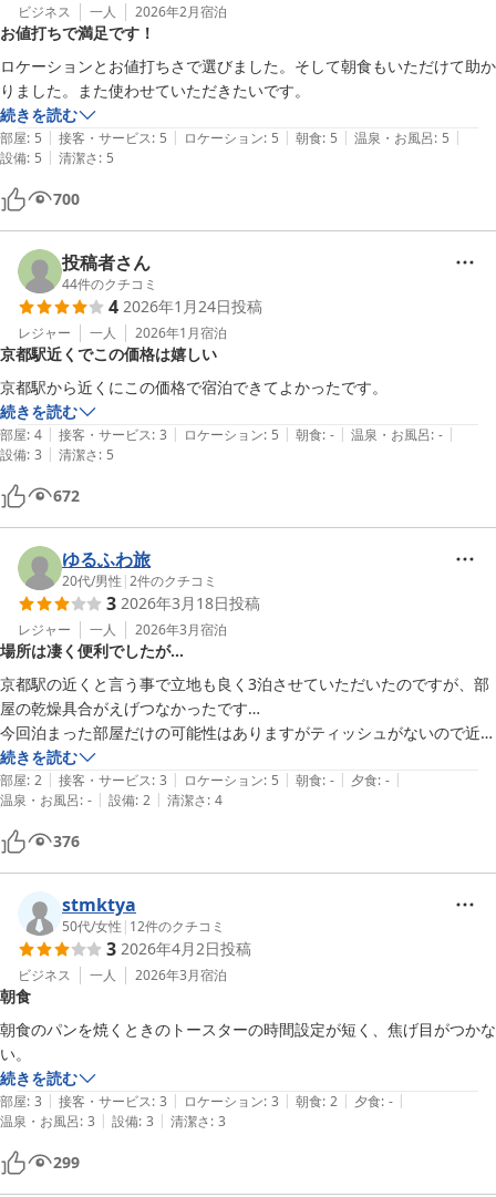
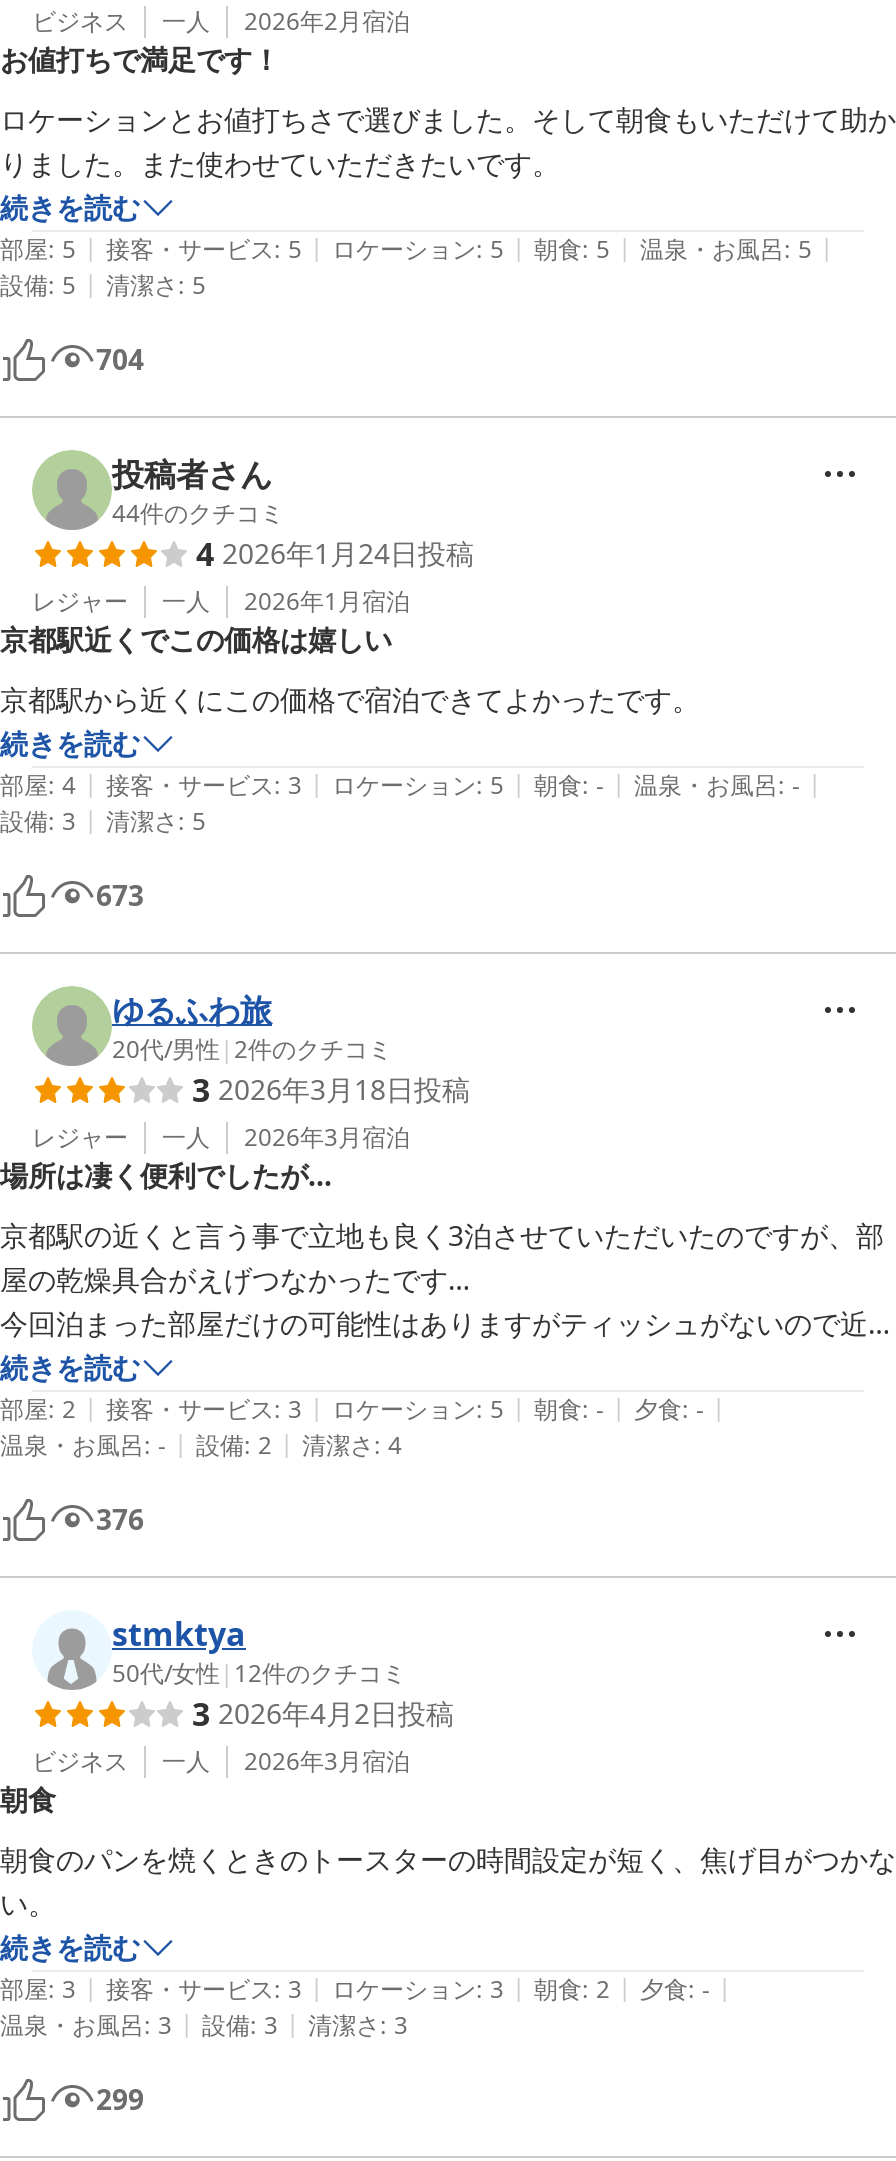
- 700
+ 704

- 672
+ 673
